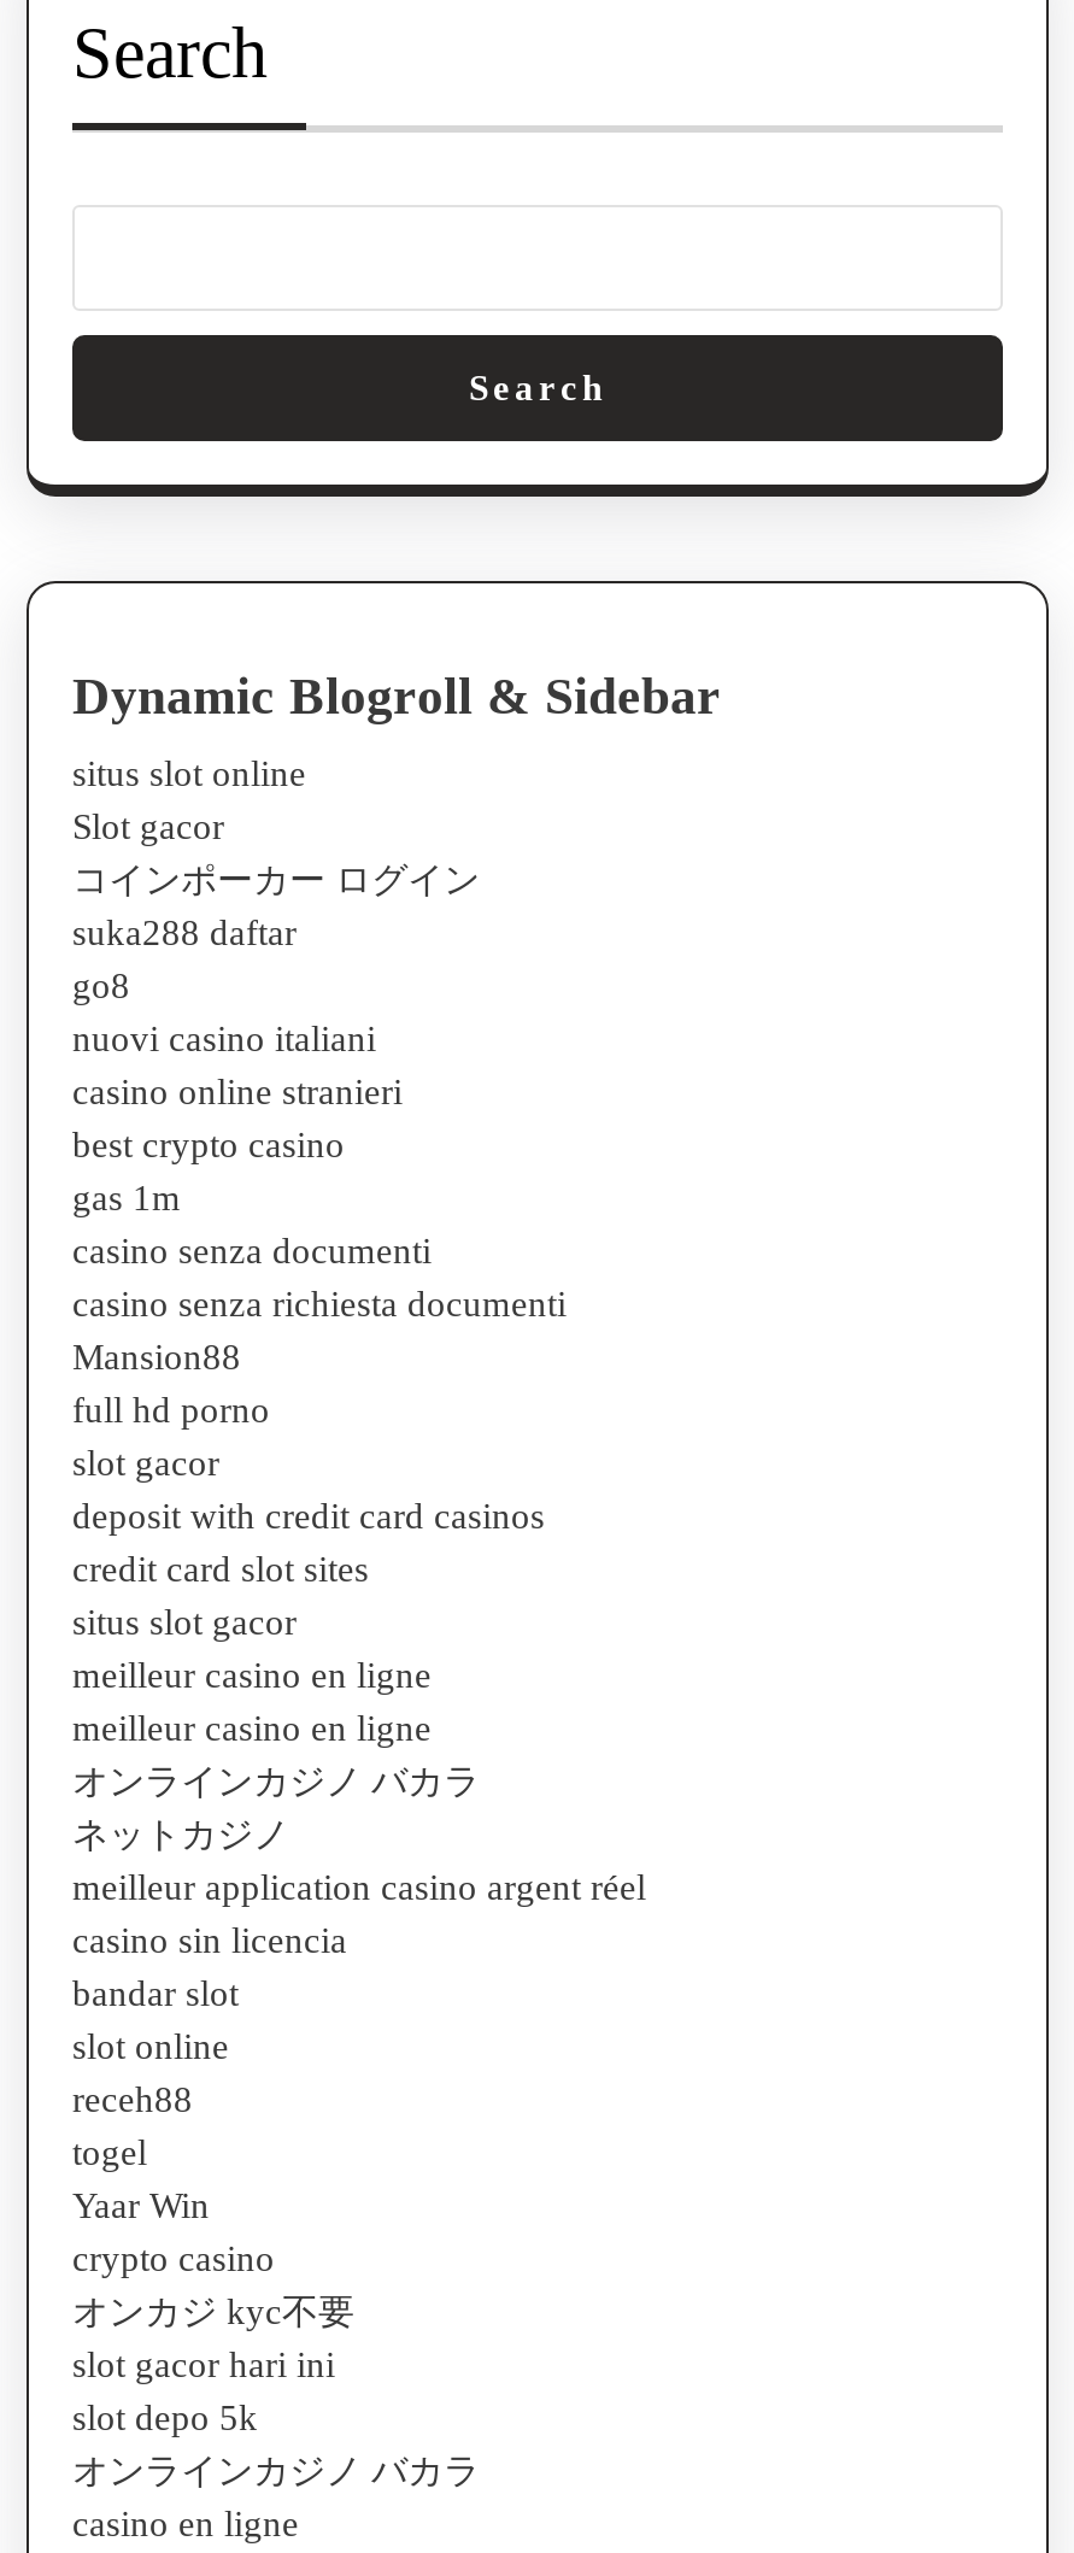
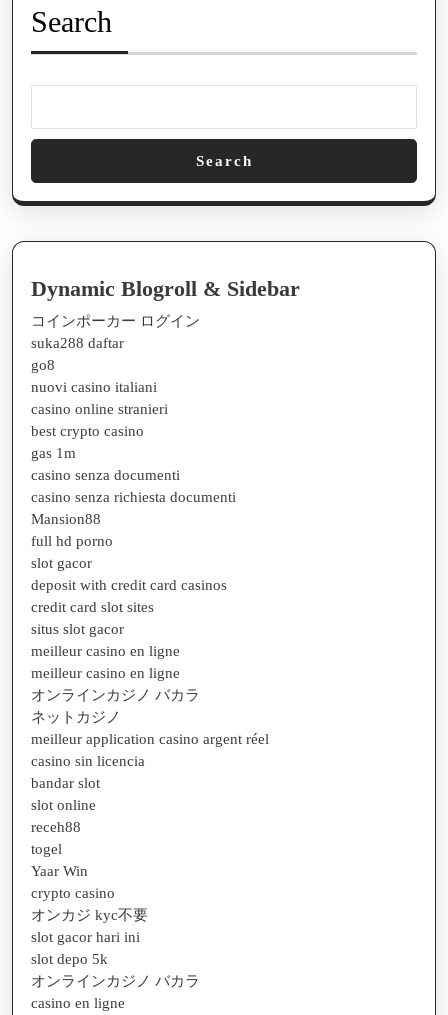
- situs slot online
- Slot gacor
